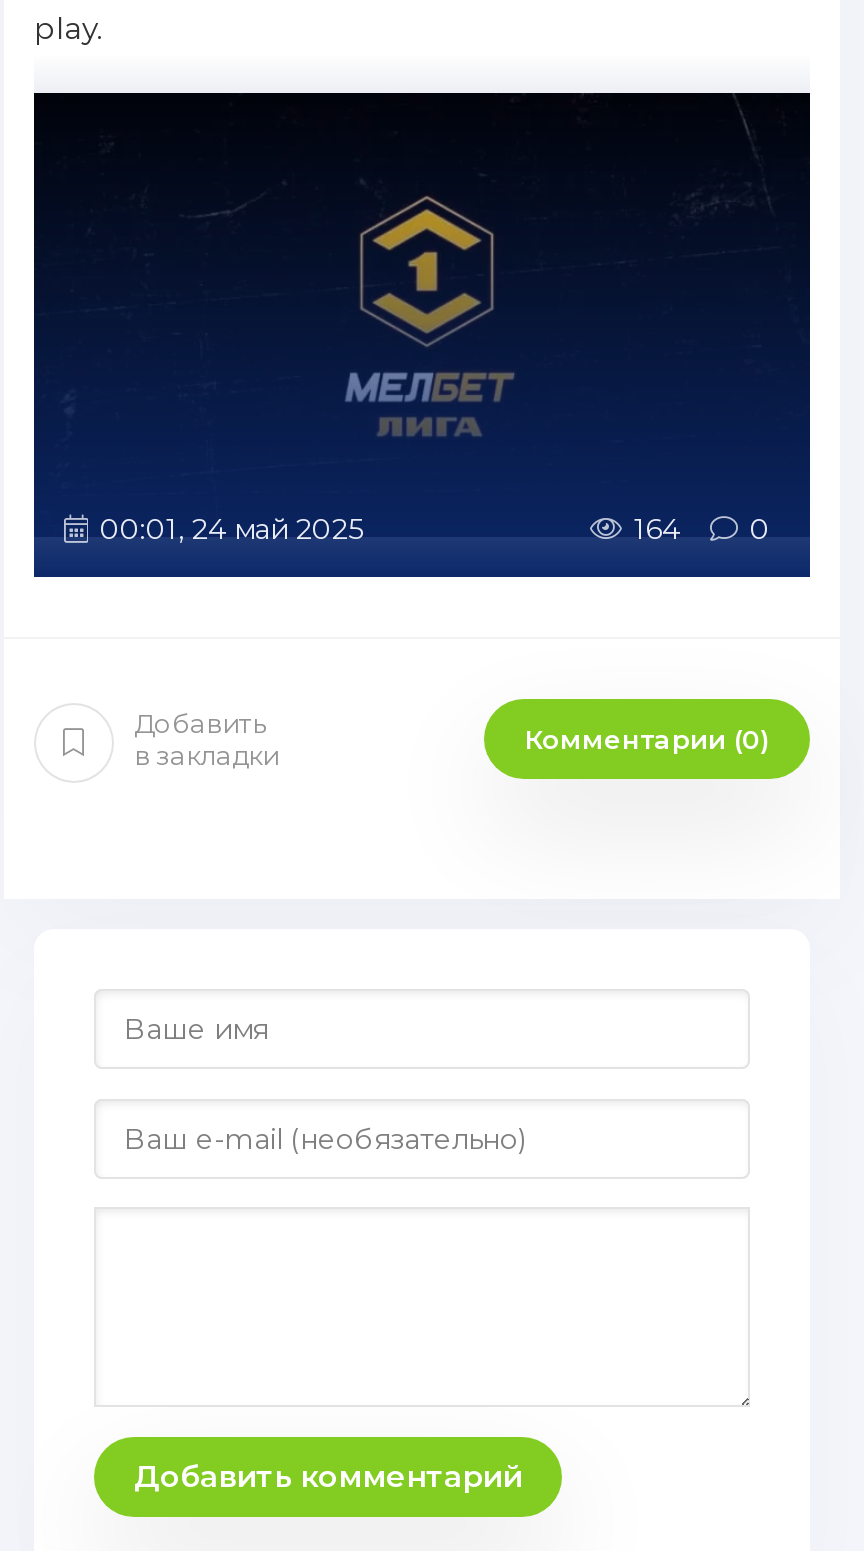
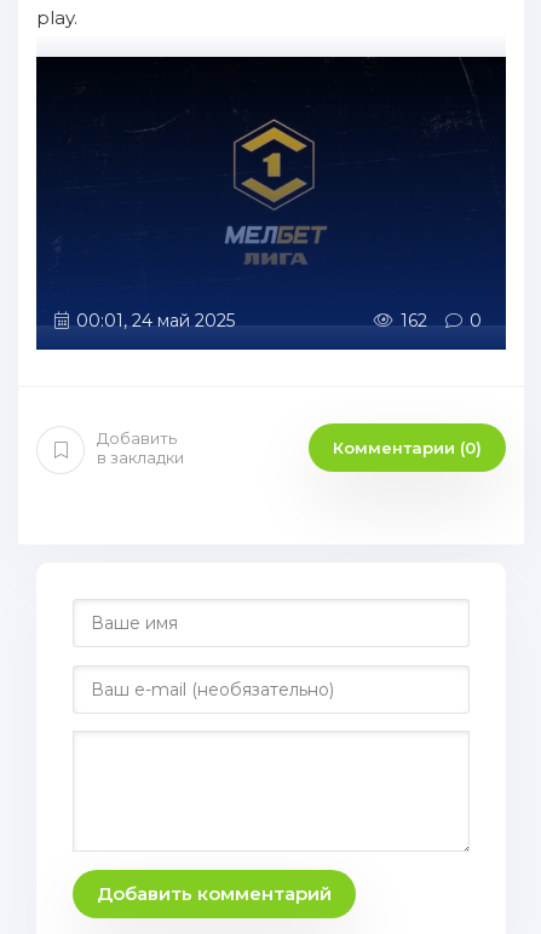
- 164
+ 162
